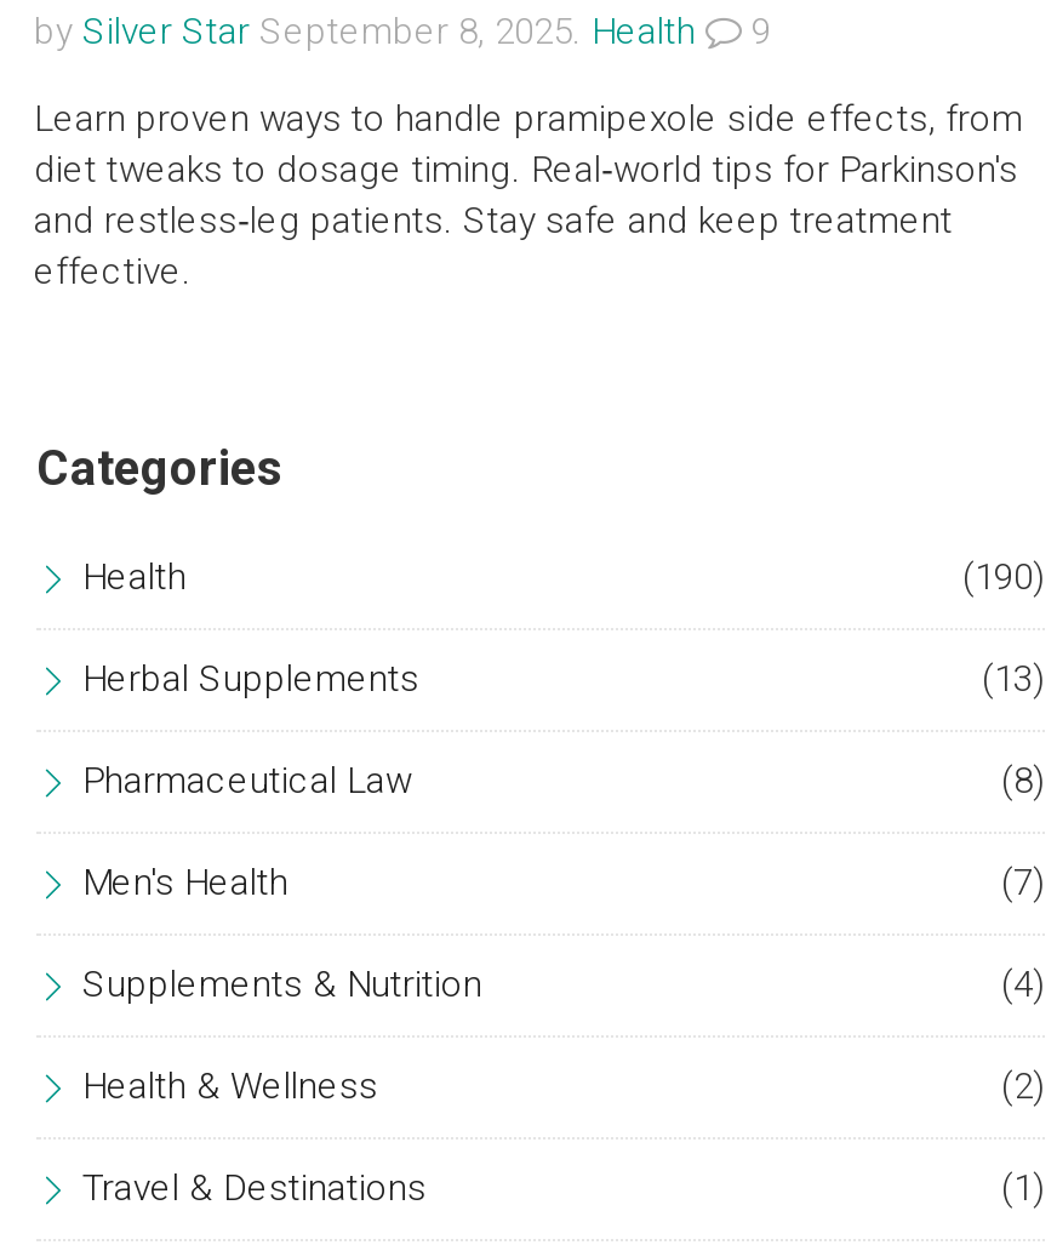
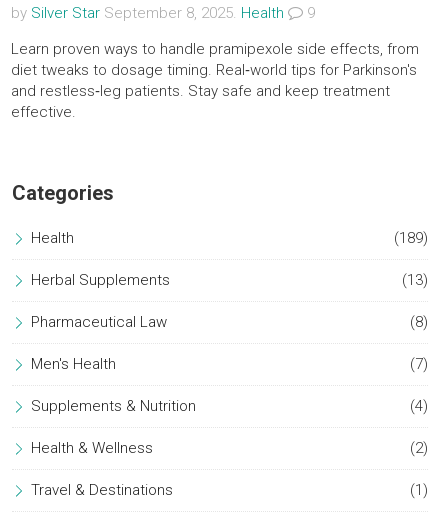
- (190)
+ (189)
